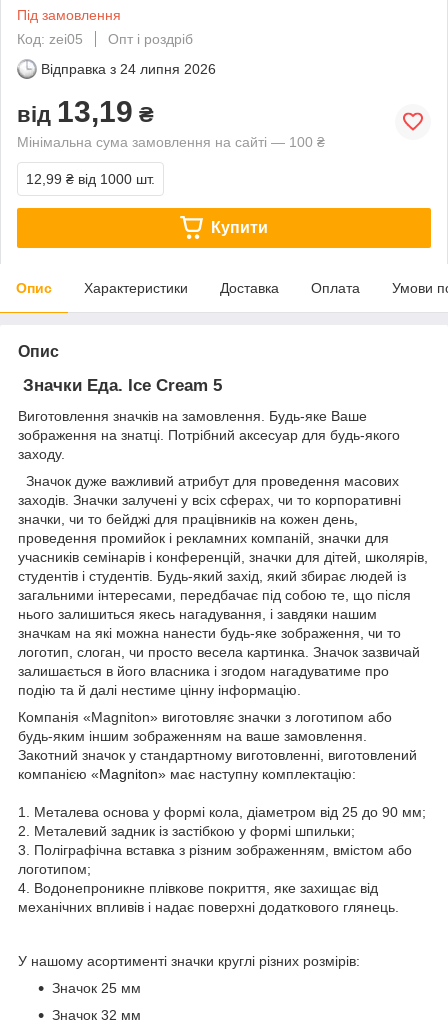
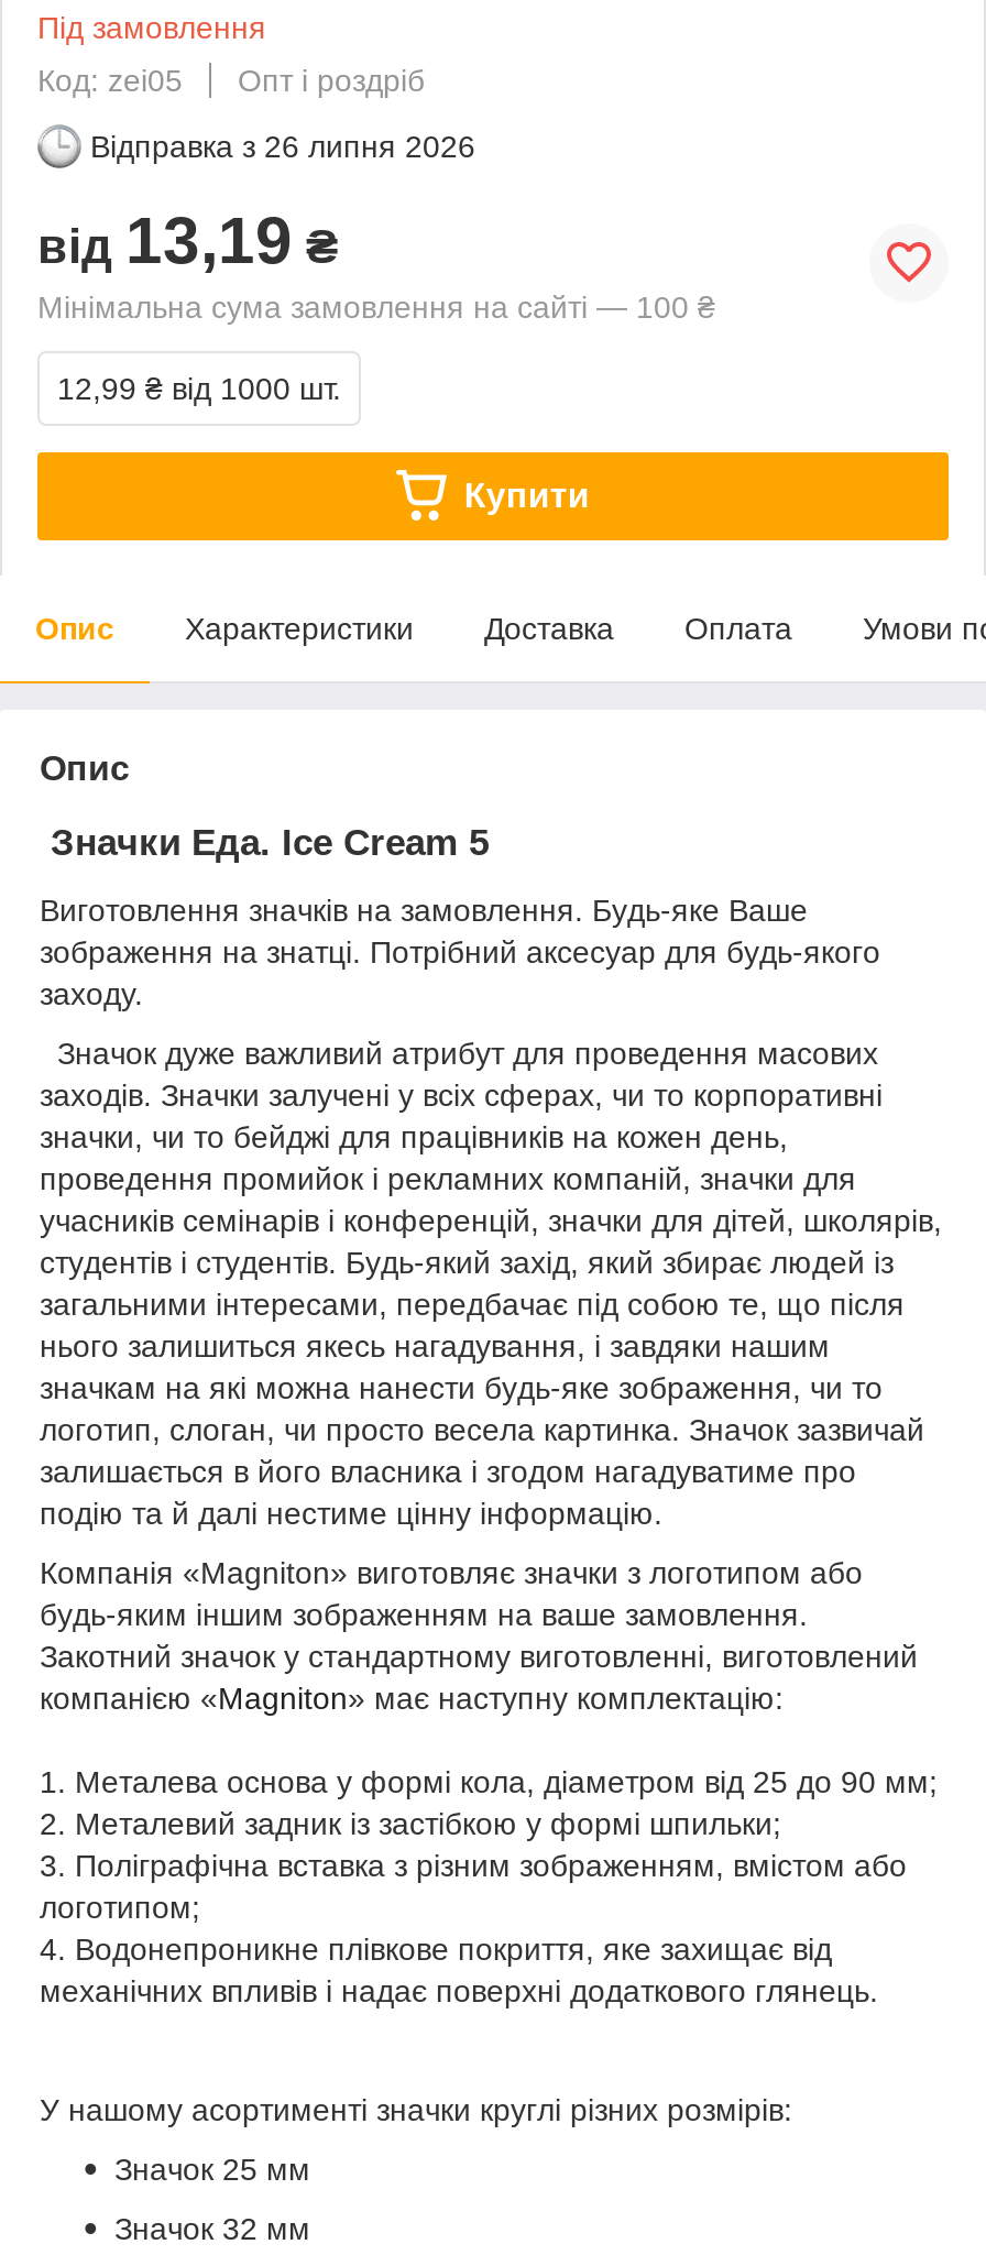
- Відправка з 24 липня 2026
+ Відправка з 26 липня 2026
